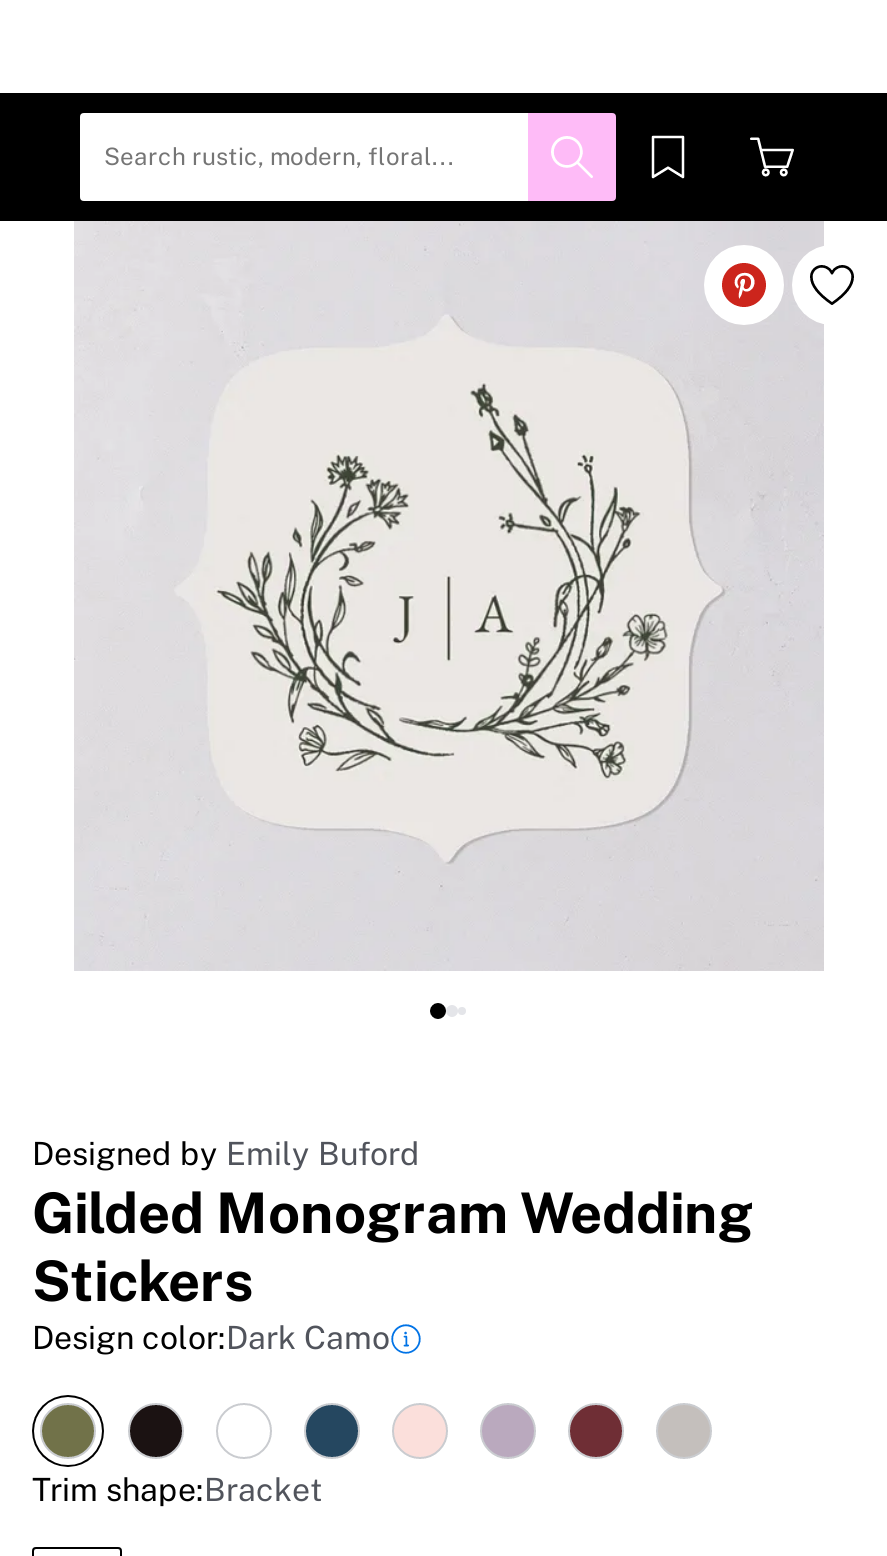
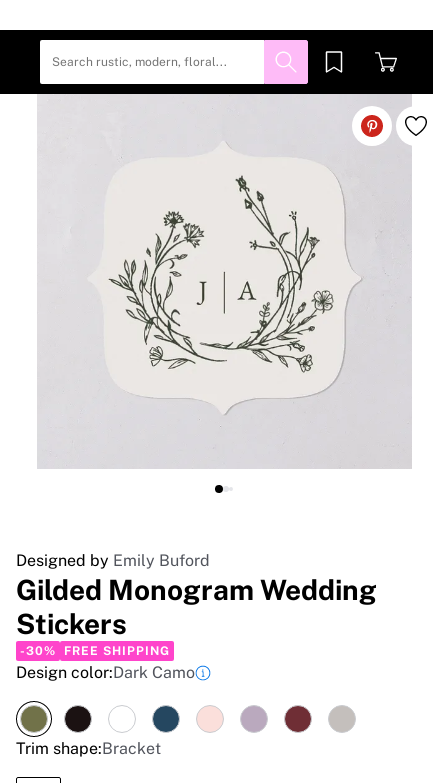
+ -30% FREE SHIPPING
